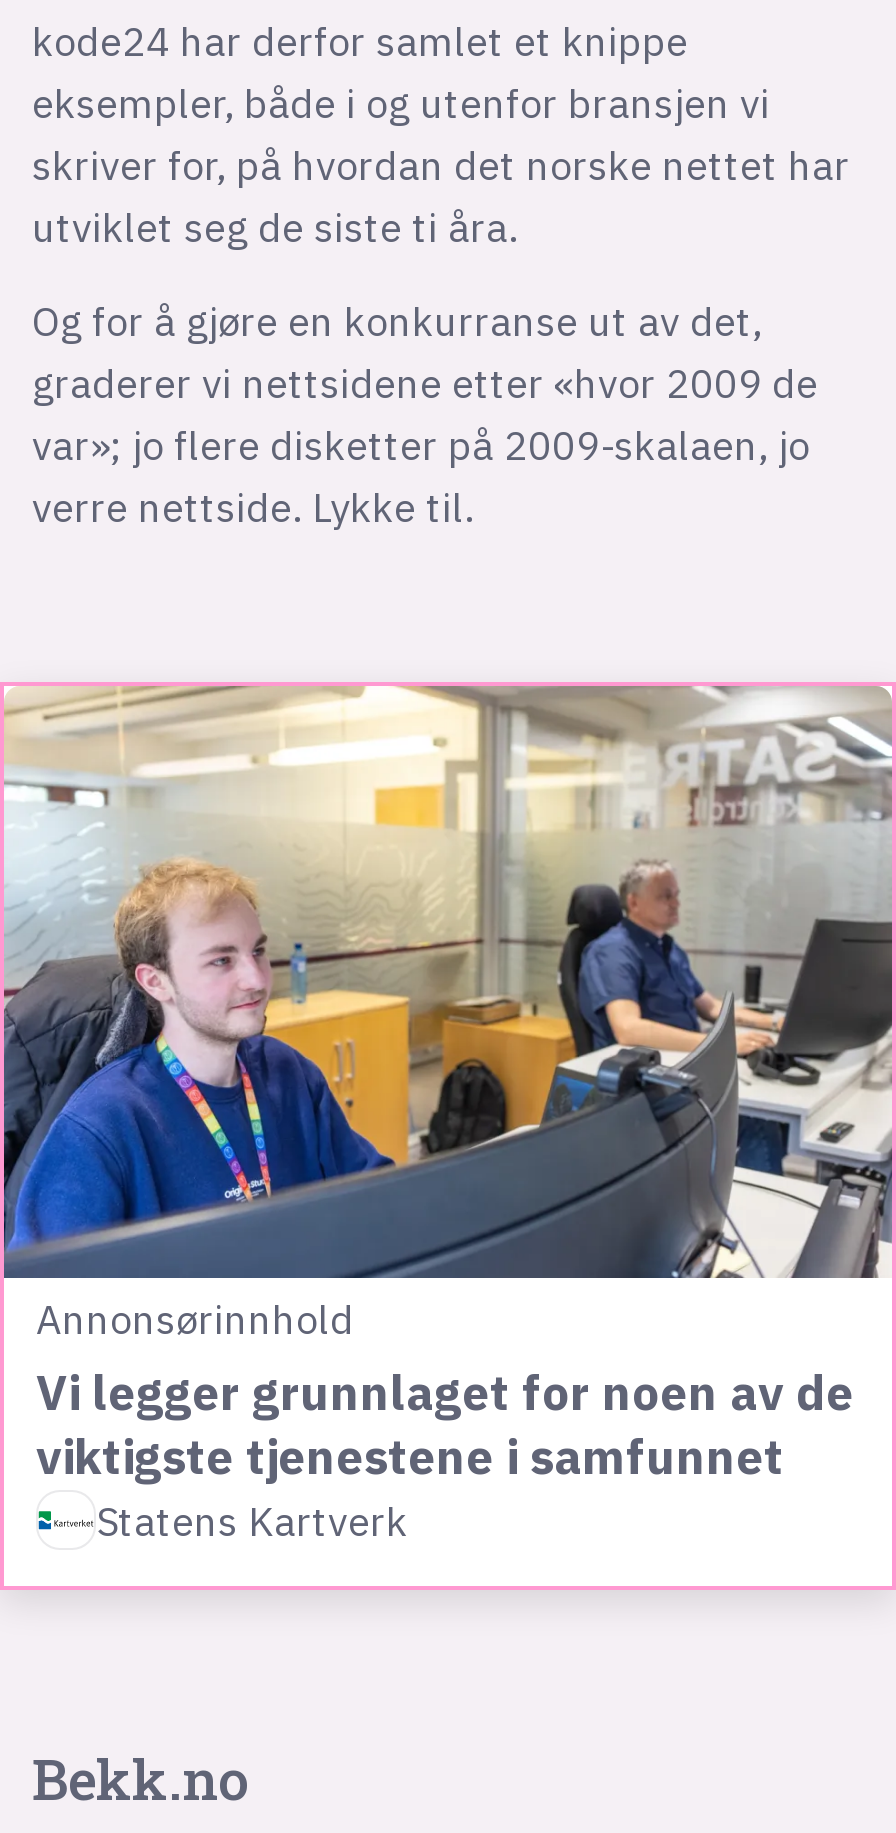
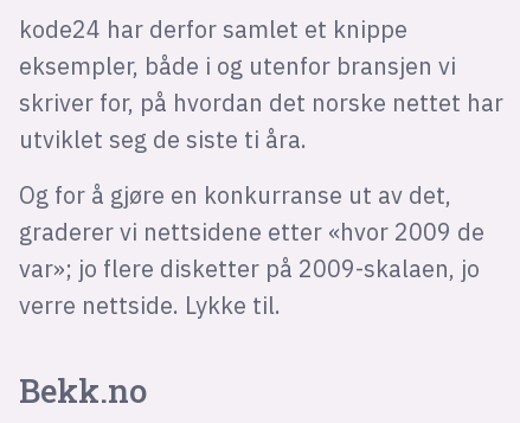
- [image]
- Annonsørinnhold
- Vi legger grunnlaget for noen av de
- viktigste tjenestene i samfunnet
- Statens Kartverk
